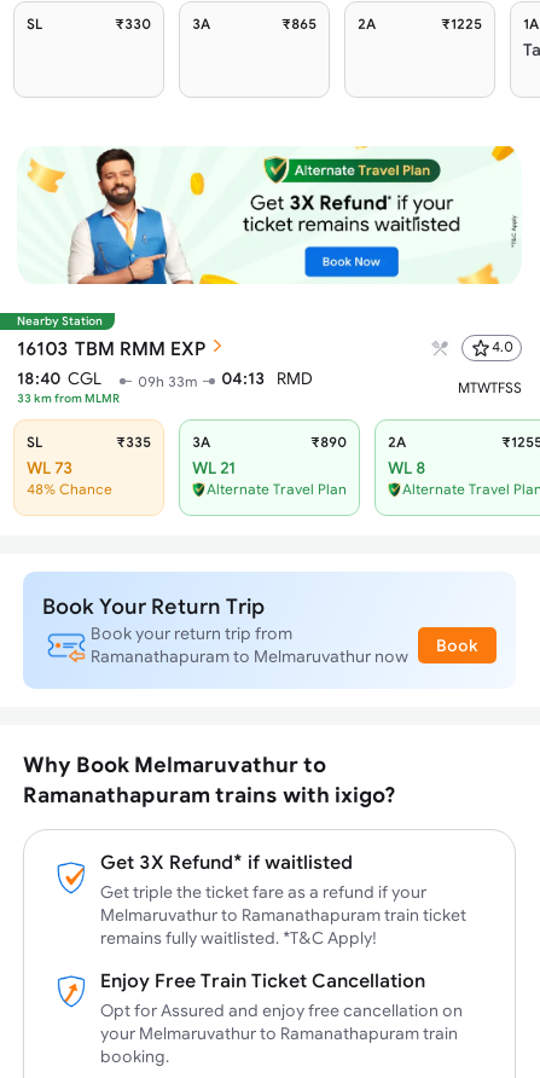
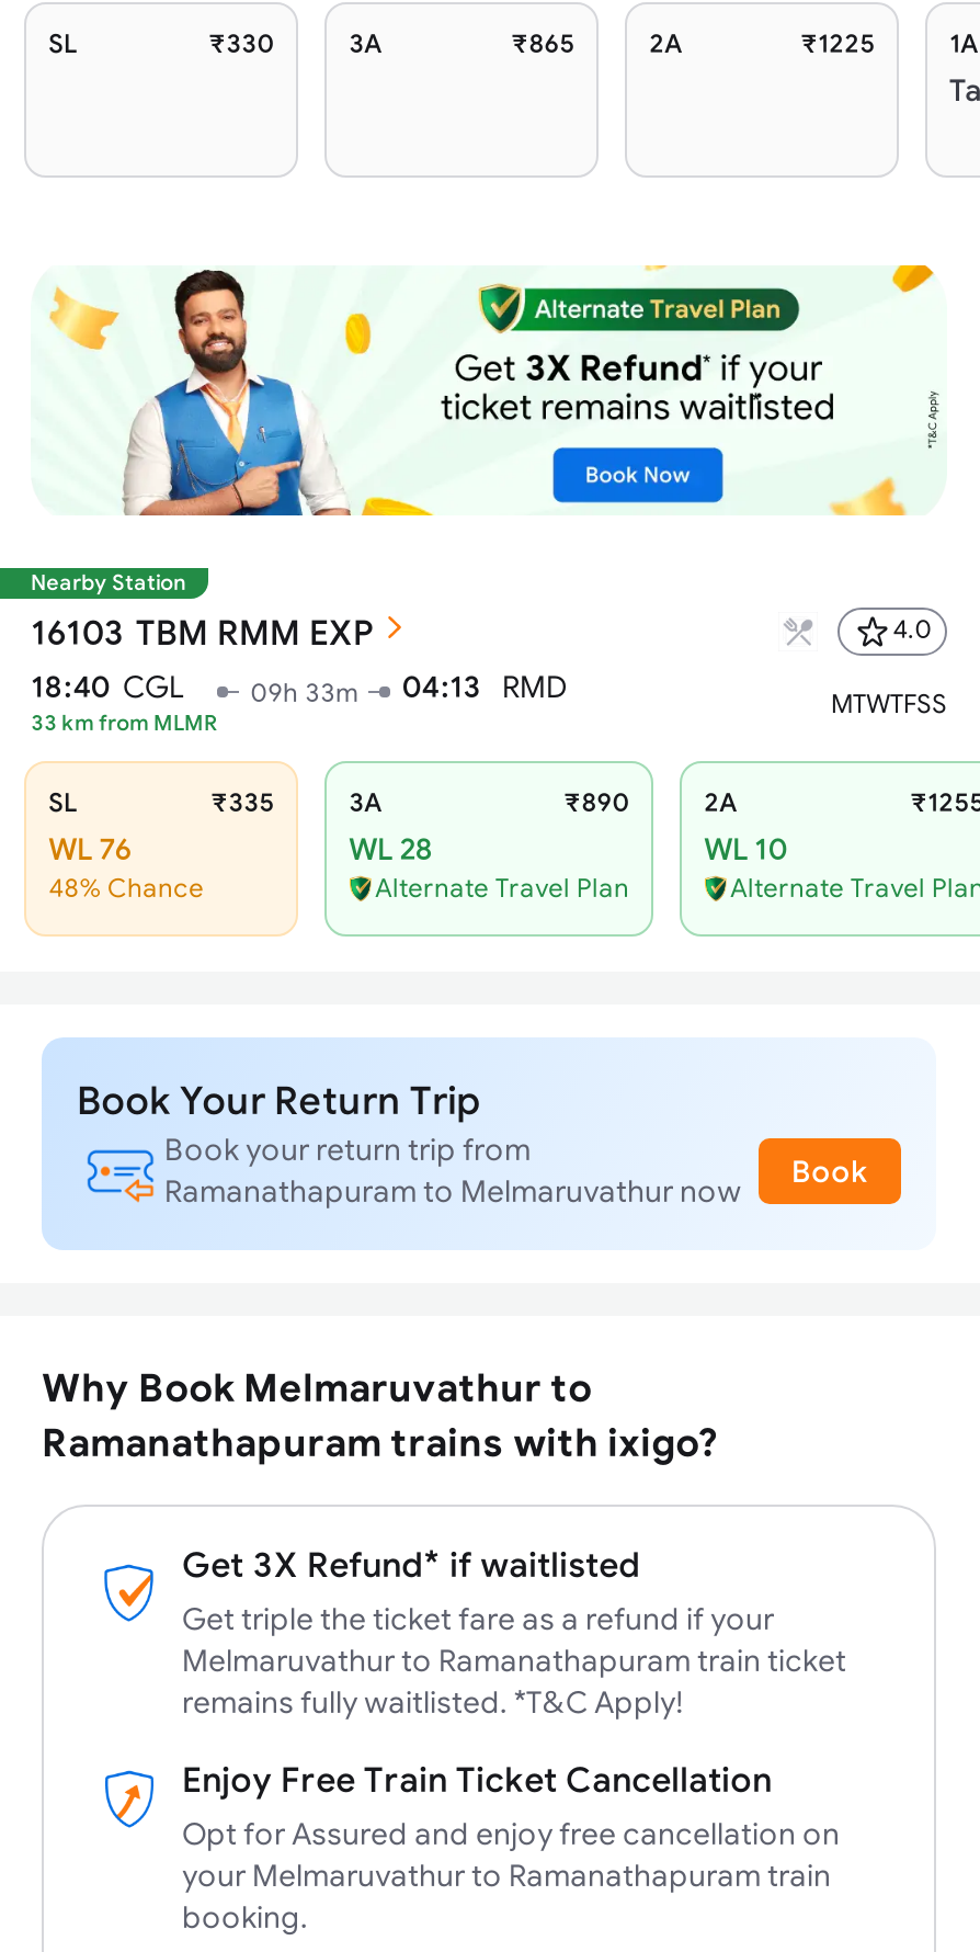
- WL 73
+ WL 76

- WL 21
+ WL 28

- WL 8
+ WL 10
